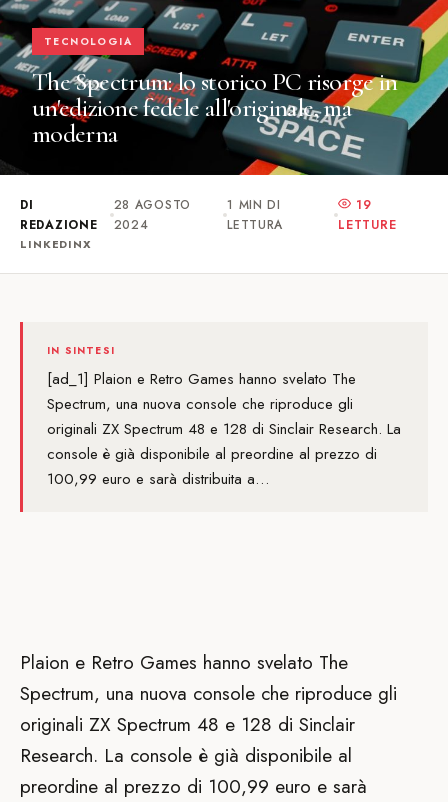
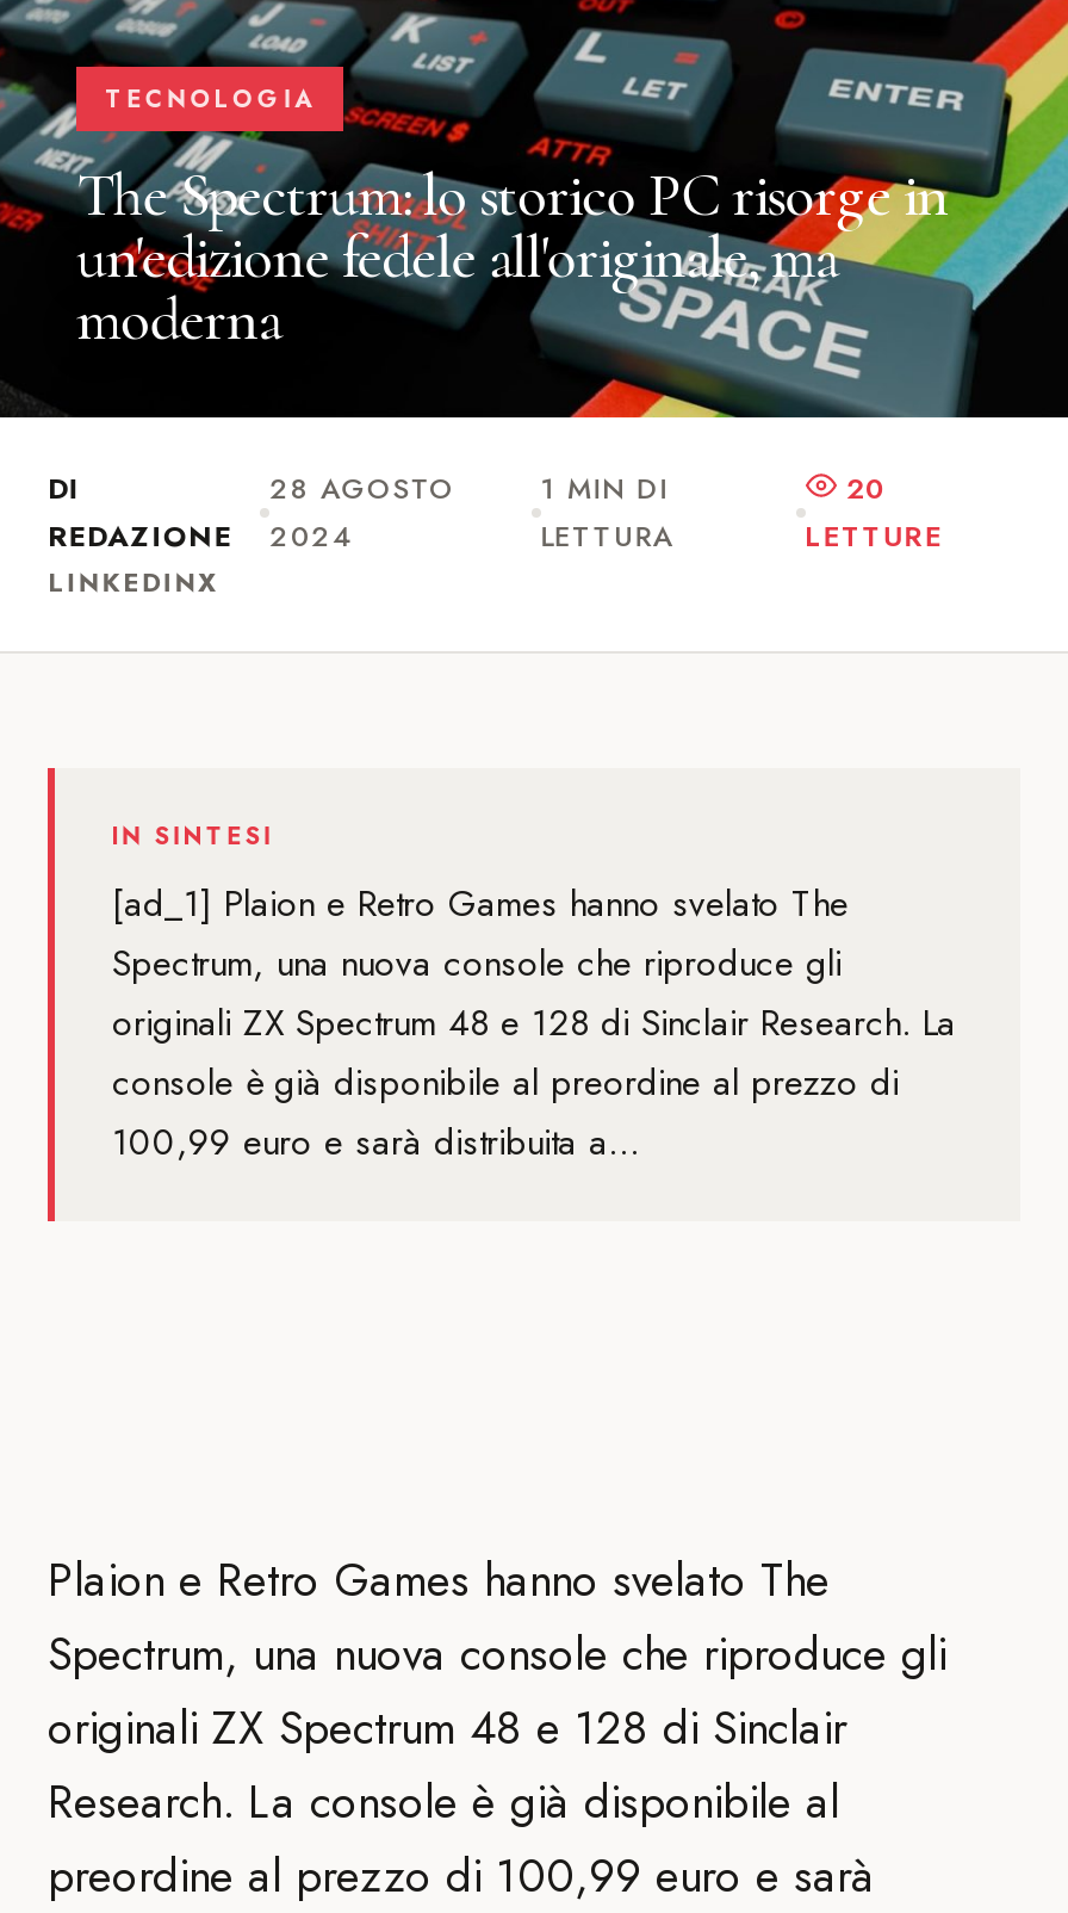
- 19
+ 20
